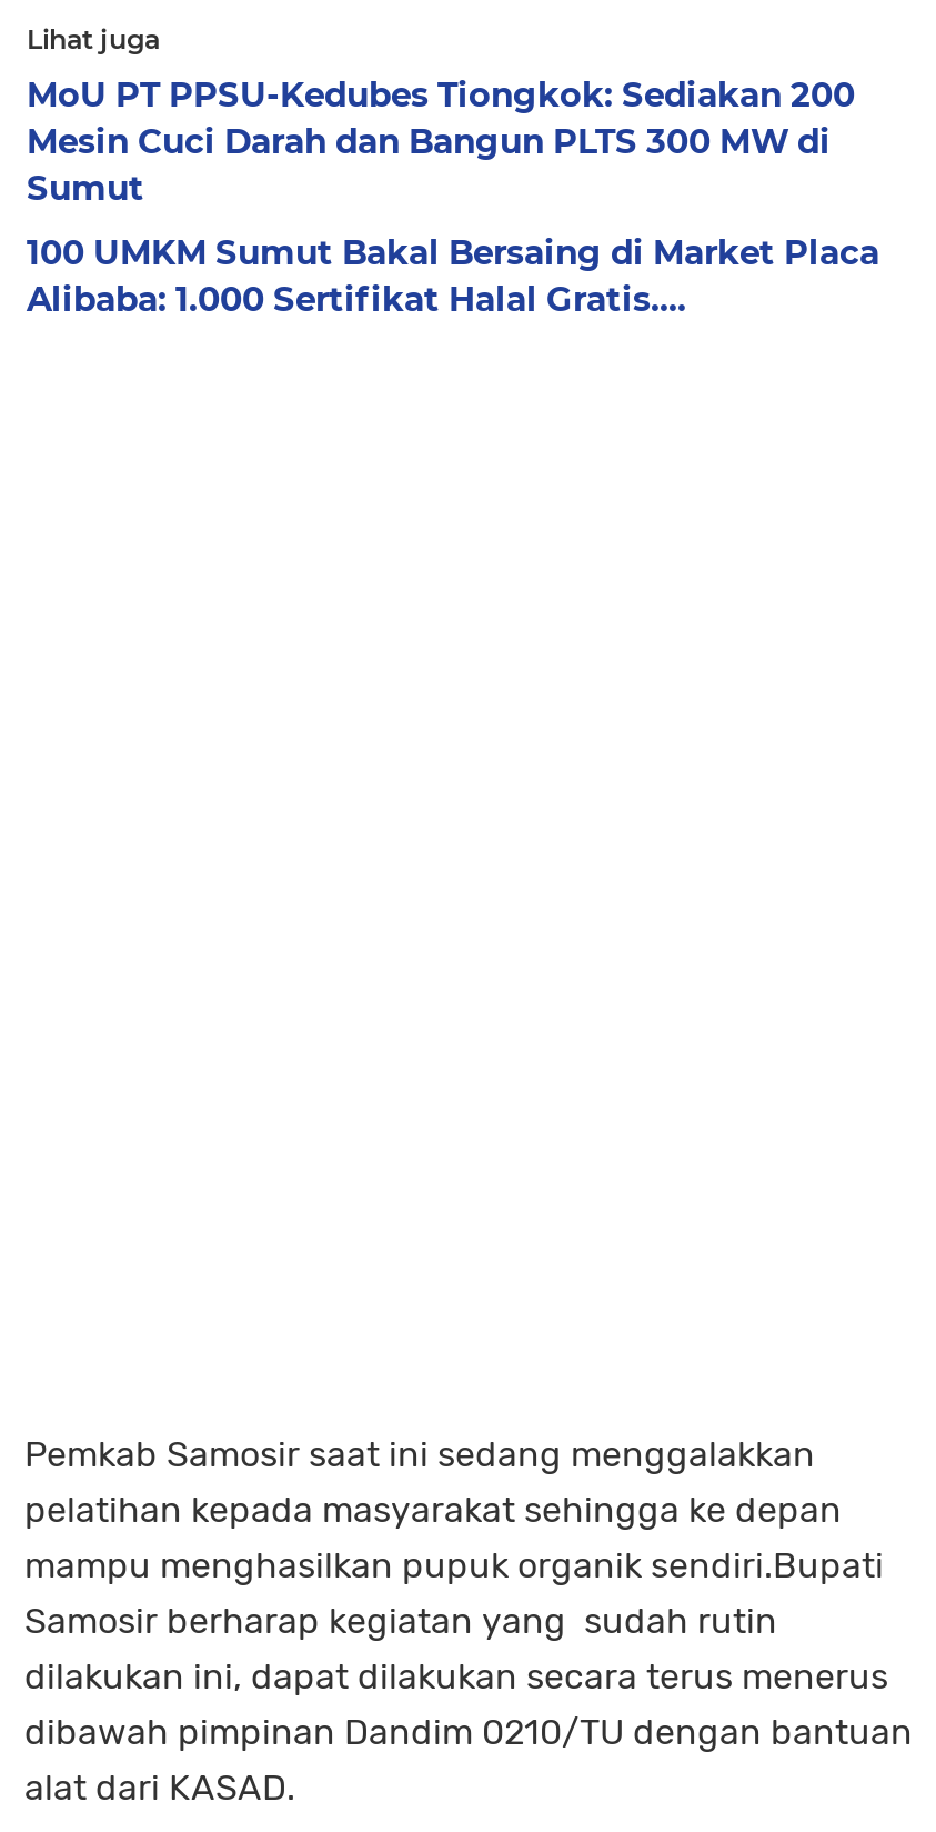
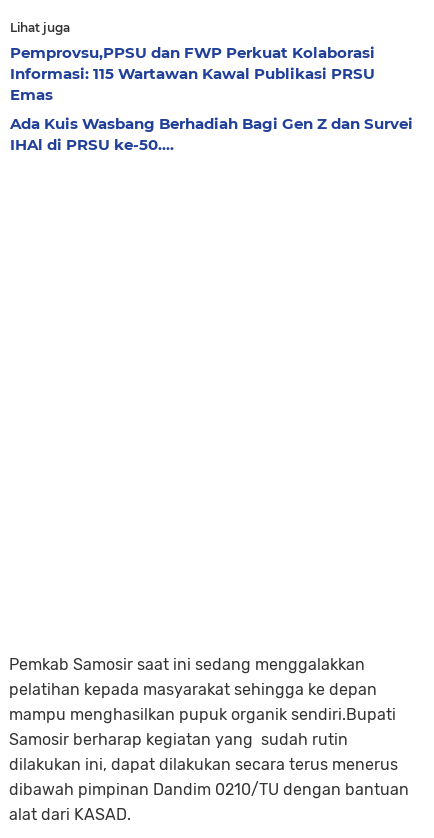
- MoU PT PPSU-Kedubes Tiongkok: Sediakan 200
- Mesin Cuci Darah dan Bangun PLTS 300 MW di
- Sumut
+ Pemprovsu,PPSU dan FWP Perkuat Kolaborasi
+ Informasi: 115 Wartawan Kawal Publikasi PRSU
+ Emas

- 100 UMKM Sumut Bakal Bersaing di Market Placa
- Alibaba: 1.000 Sertifikat Halal Gratis....
+ Ada Kuis Wasbang Berhadiah Bagi Gen Z dan Survei
+ IHAl di PRSU ke-50....
